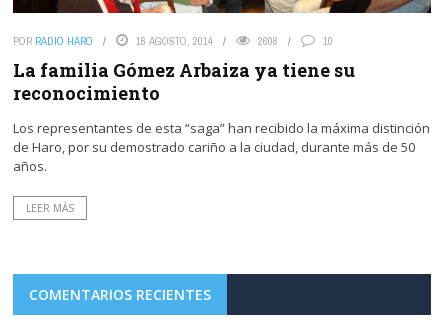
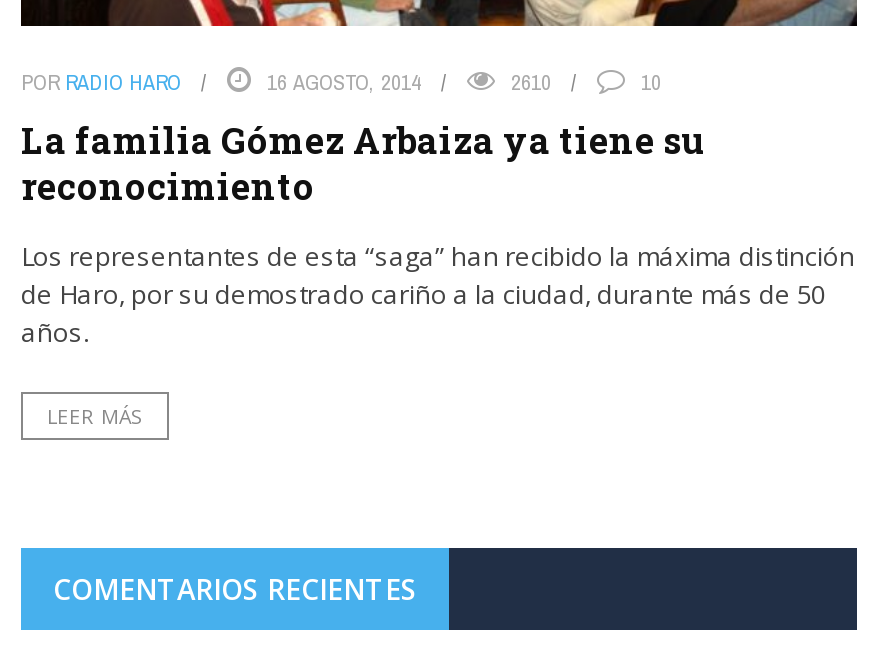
- 2608
+ 2610
